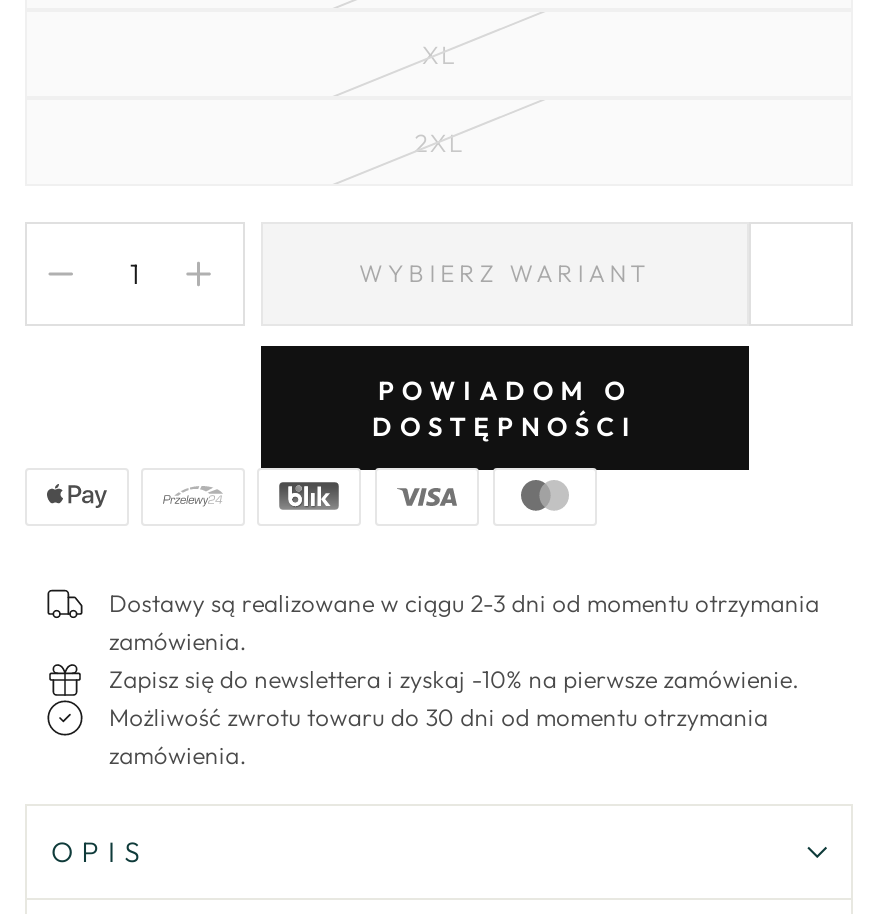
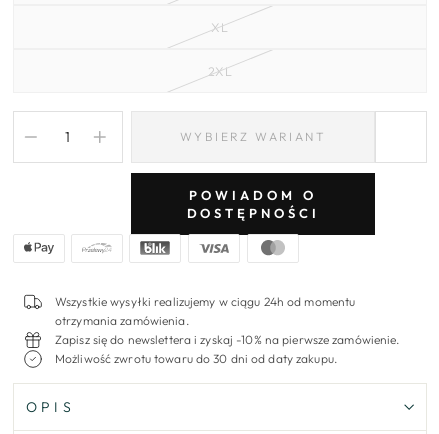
- Dostawy są realizowane w ciągu 2-3 dni od momentu otrzymania
- zamówienia.
+ Wszystkie wysyłki realizujemy w ciągu 24h od momentu
+ otrzymania zamówienia.

- Możliwość zwrotu towaru do 30 dni od momentu otrzymania
- zamówienia.
+ Możliwość zwrotu towaru do 30 dni od daty zakupu.
